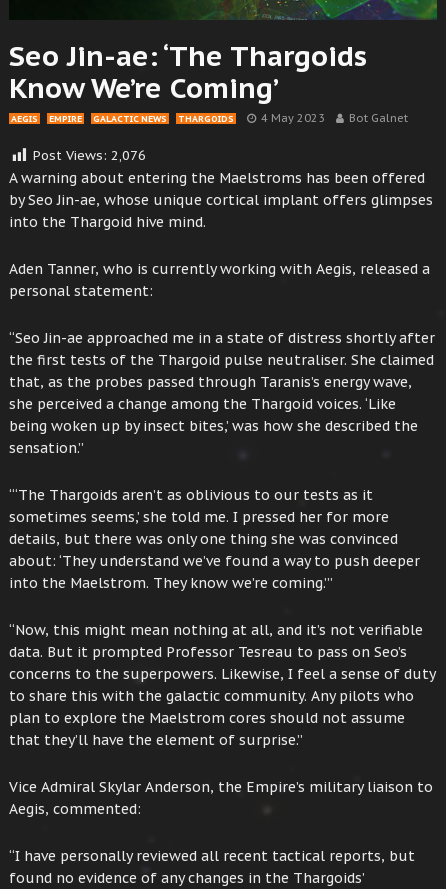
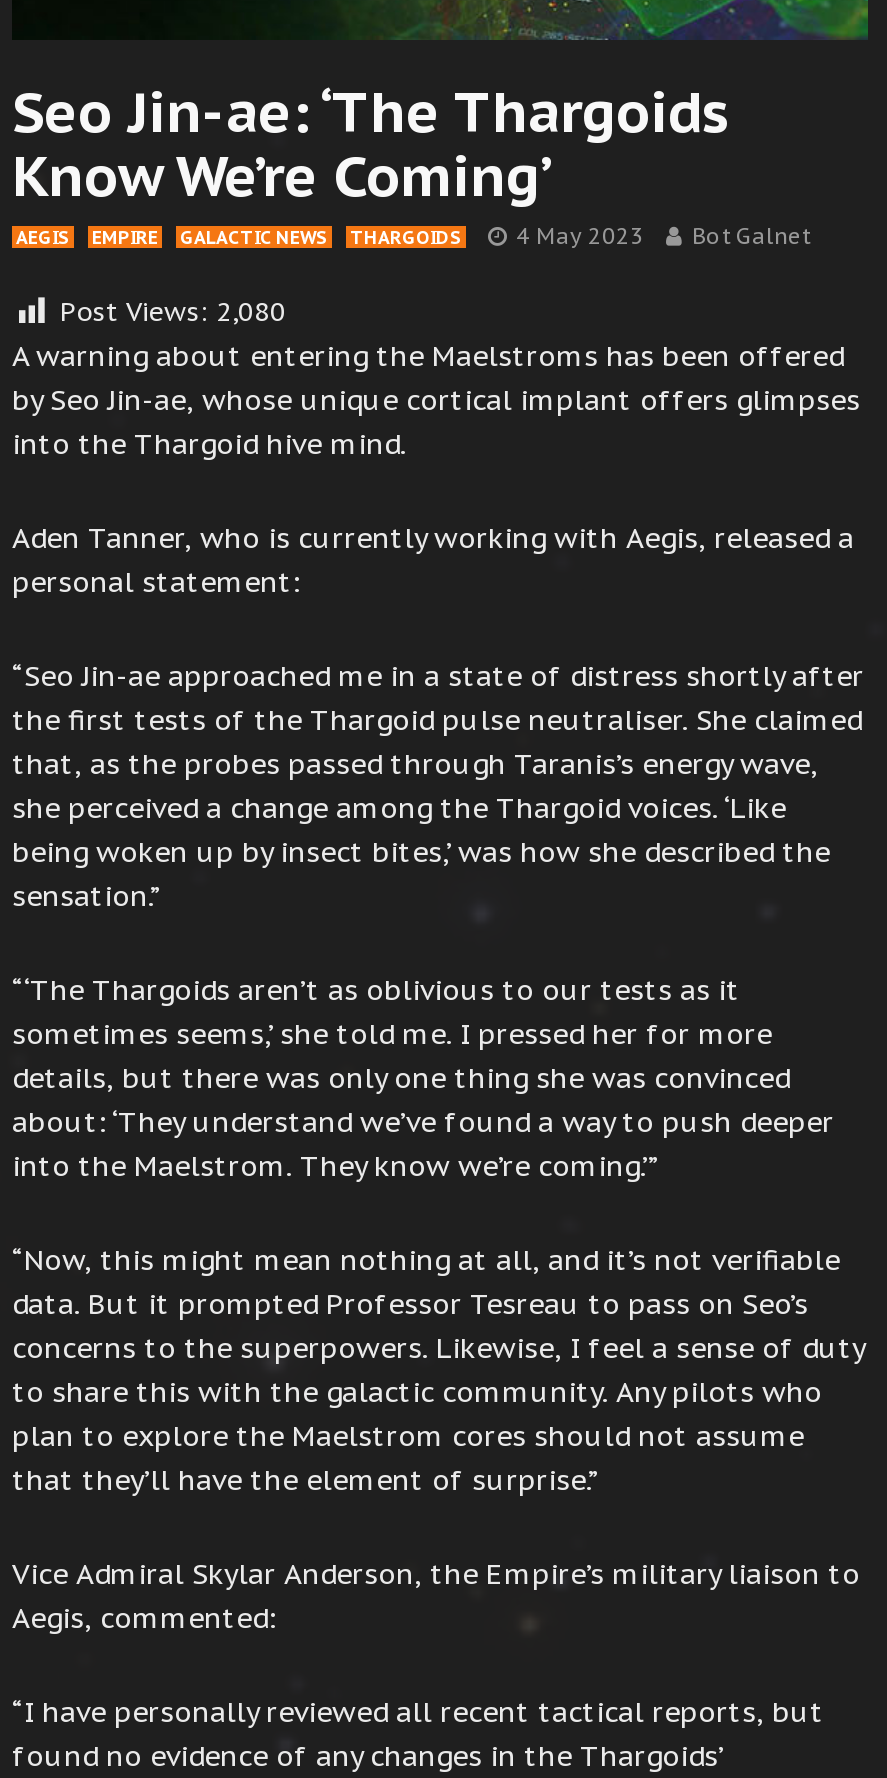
- Post Views: 2,076
+ Post Views: 2,080
